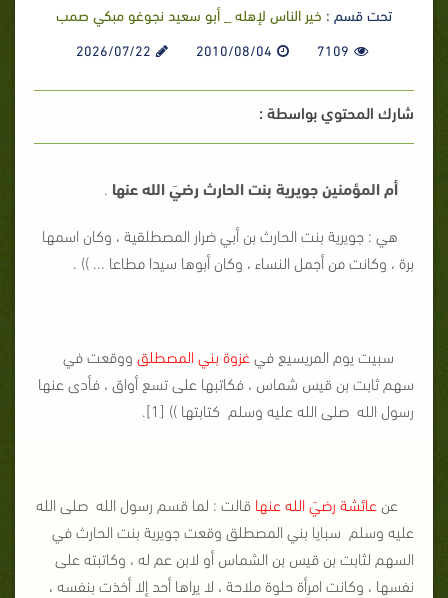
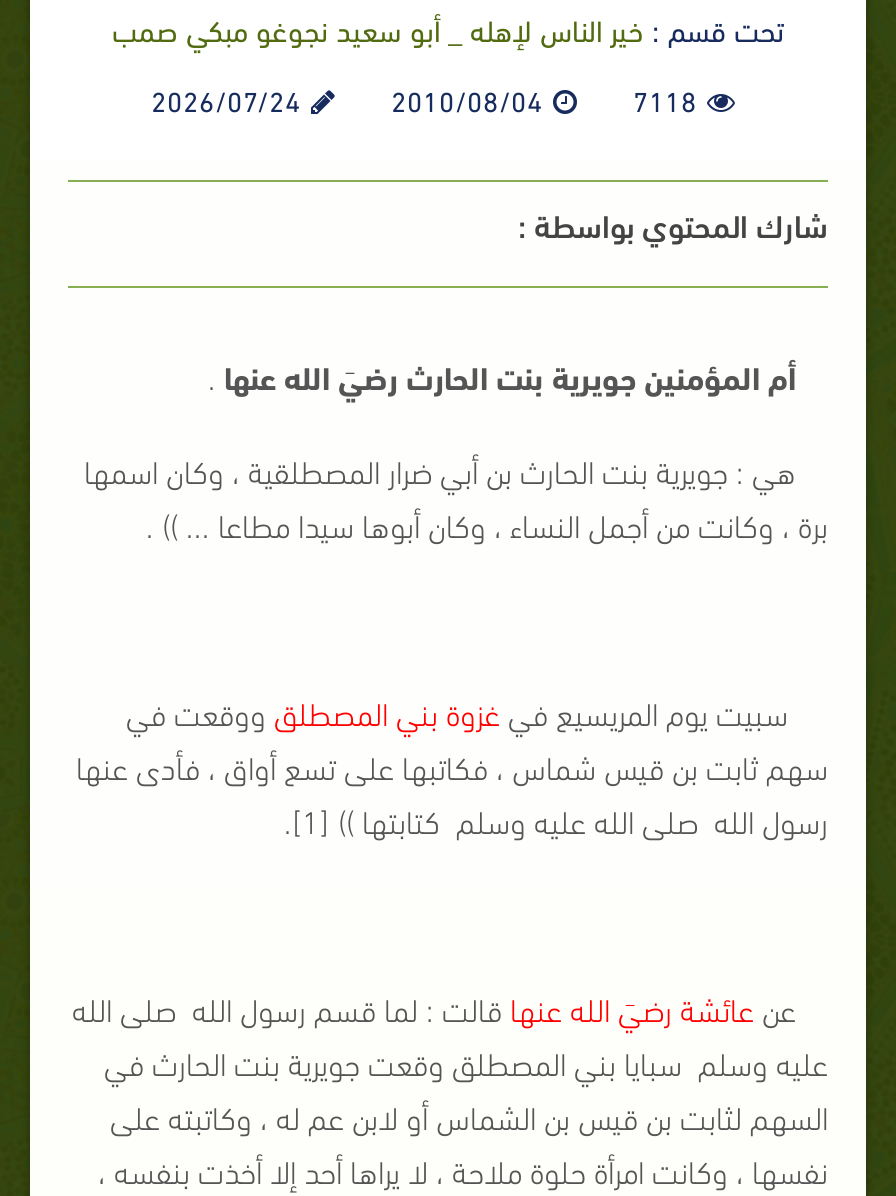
- 2026/07/22
+ 2026/07/24

- 7109
+ 7118
